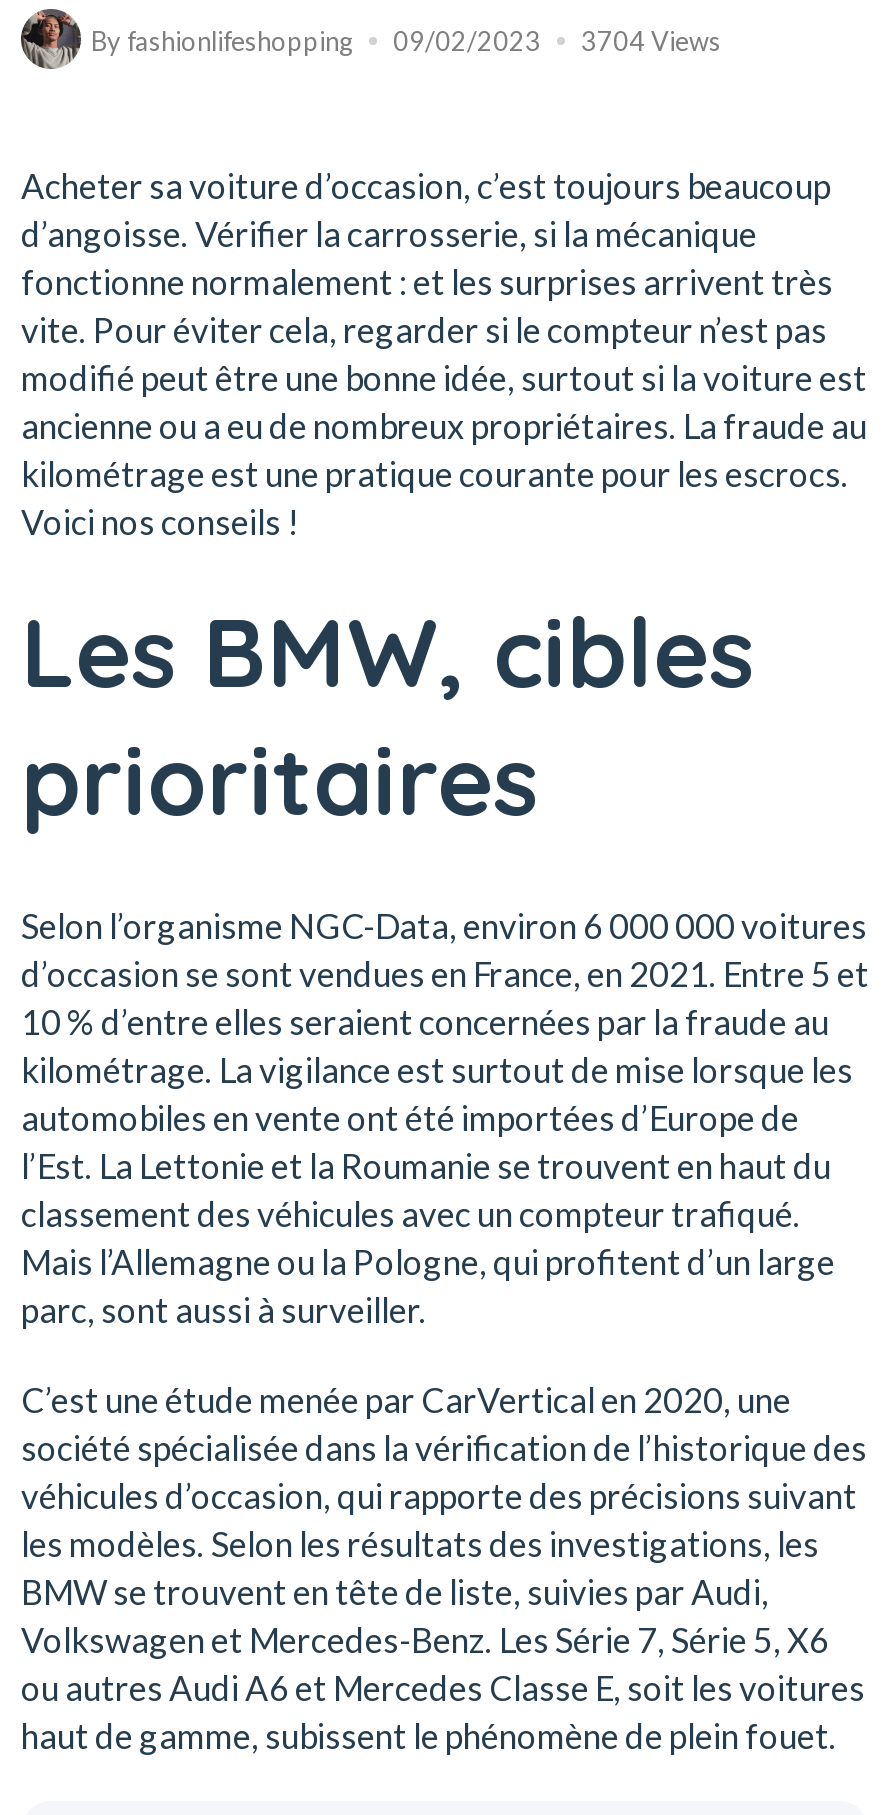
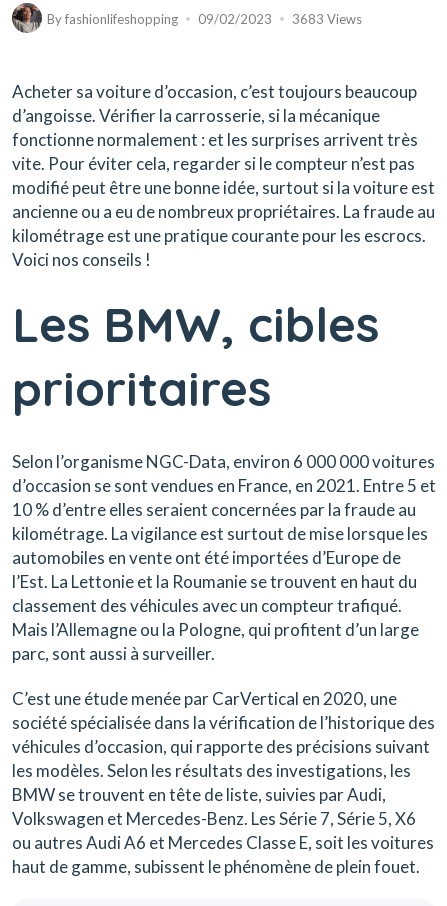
- By fashionlifeshopping 09/02/2023 3704 Views
+ By fashionlifeshopping 09/02/2023 3683 Views
